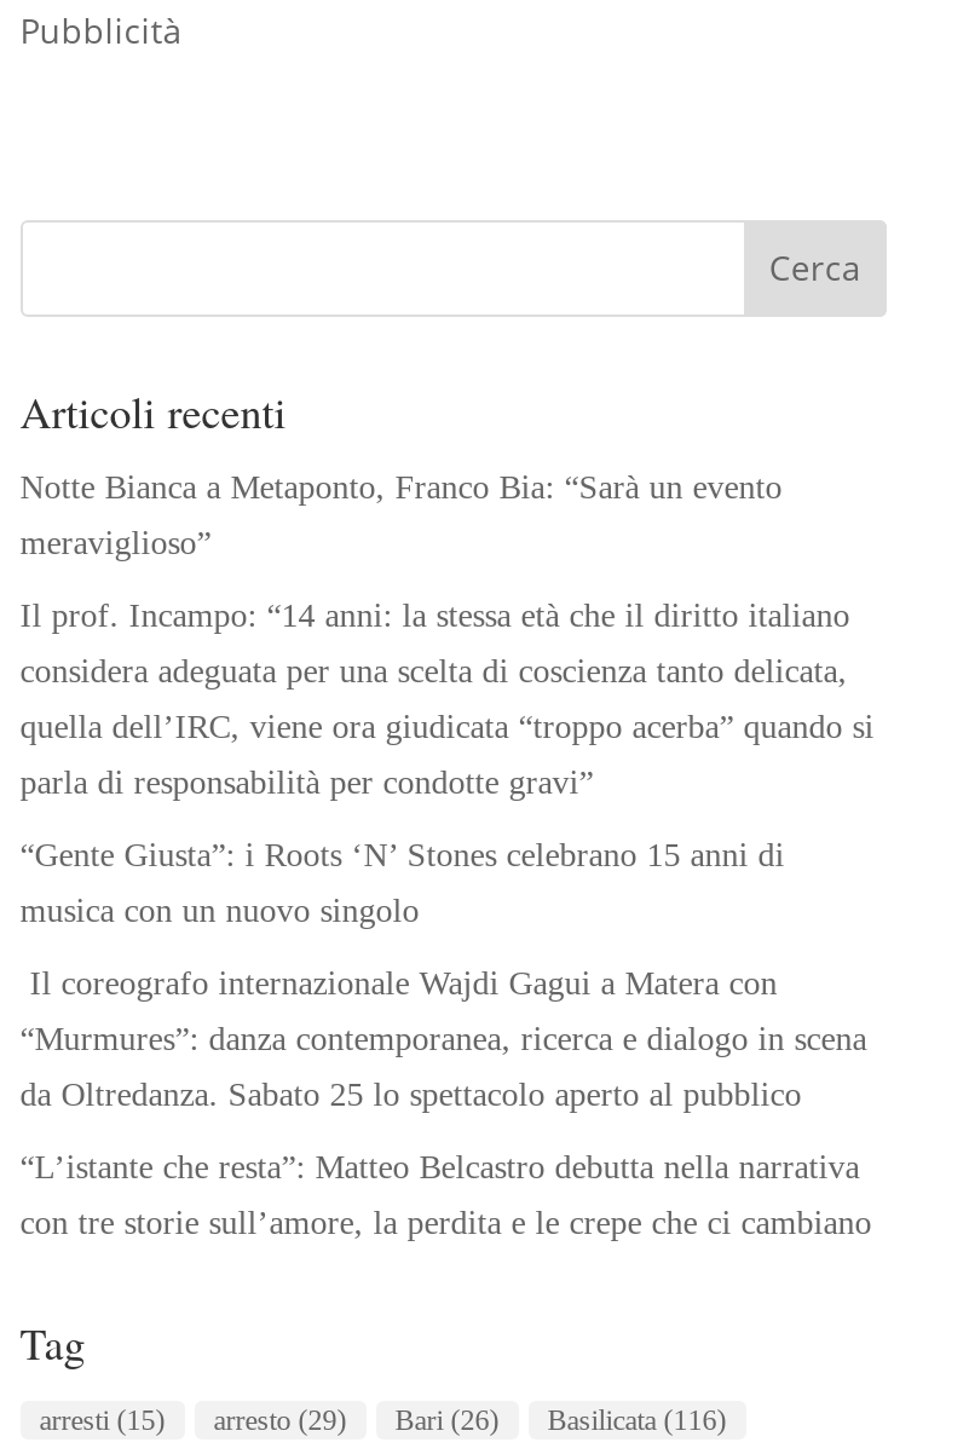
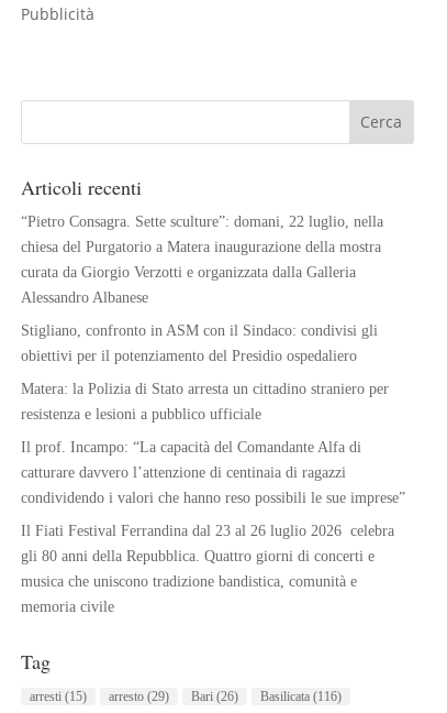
- Notte Bianca a Metaponto, Franco Bia: “Sarà un evento
- meraviglioso”
- Il prof. Incampo: “14 anni: la stessa età che il diritto italiano
- considera adeguata per una scelta di coscienza tanto delicata,
- quella dell’IRC, viene ora giudicata “troppo acerba” quando si
- parla di responsabilità per condotte gravi”
- “Gente Giusta”: i Roots ‘N’ Stones celebrano 15 anni di
- musica con un nuovo singolo
- Il coreografo internazionale Wajdi Gagui a Matera con
- “Murmures”: danza contemporanea, ricerca e dialogo in scena
- da Oltredanza. Sabato 25 lo spettacolo aperto al pubblico
- “L’istante che resta”: Matteo Belcastro debutta nella narrativa
- con tre storie sull’amore, la perdita e le crepe che ci cambiano
+ “Pietro Consagra. Sette sculture”: domani, 22 luglio, nella
+ chiesa del Purgatorio a Matera inaugurazione della mostra
+ curata da Giorgio Verzotti e organizzata dalla Galleria
+ Alessandro Albanese
+ Stigliano, confronto in ASM con il Sindaco: condivisi gli
+ obiettivi per il potenziamento del Presidio ospedaliero
+ Matera: la Polizia di Stato arresta un cittadino straniero per
+ resistenza e lesioni a pubblico ufficiale
+ Il prof. Incampo: “La capacità del Comandante Alfa di
+ catturare davvero l’attenzione di centinaia di ragazzi
+ condividendo i valori che hanno reso possibili le sue imprese”
+ Il Fiati Festival Ferrandina dal 23 al 26 luglio 2026 celebra
+ gli 80 anni della Repubblica. Quattro giorni di concerti e
+ musica che uniscono tradizione bandistica, comunità e
+ memoria civile
